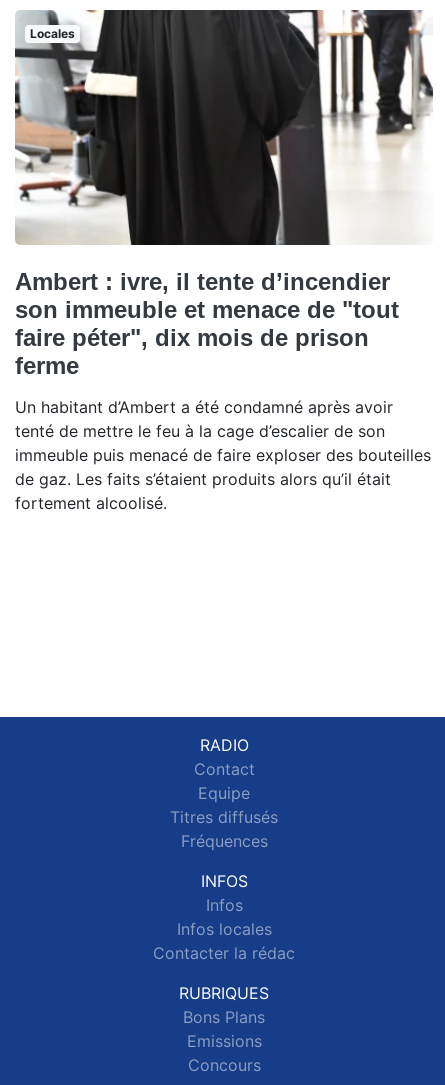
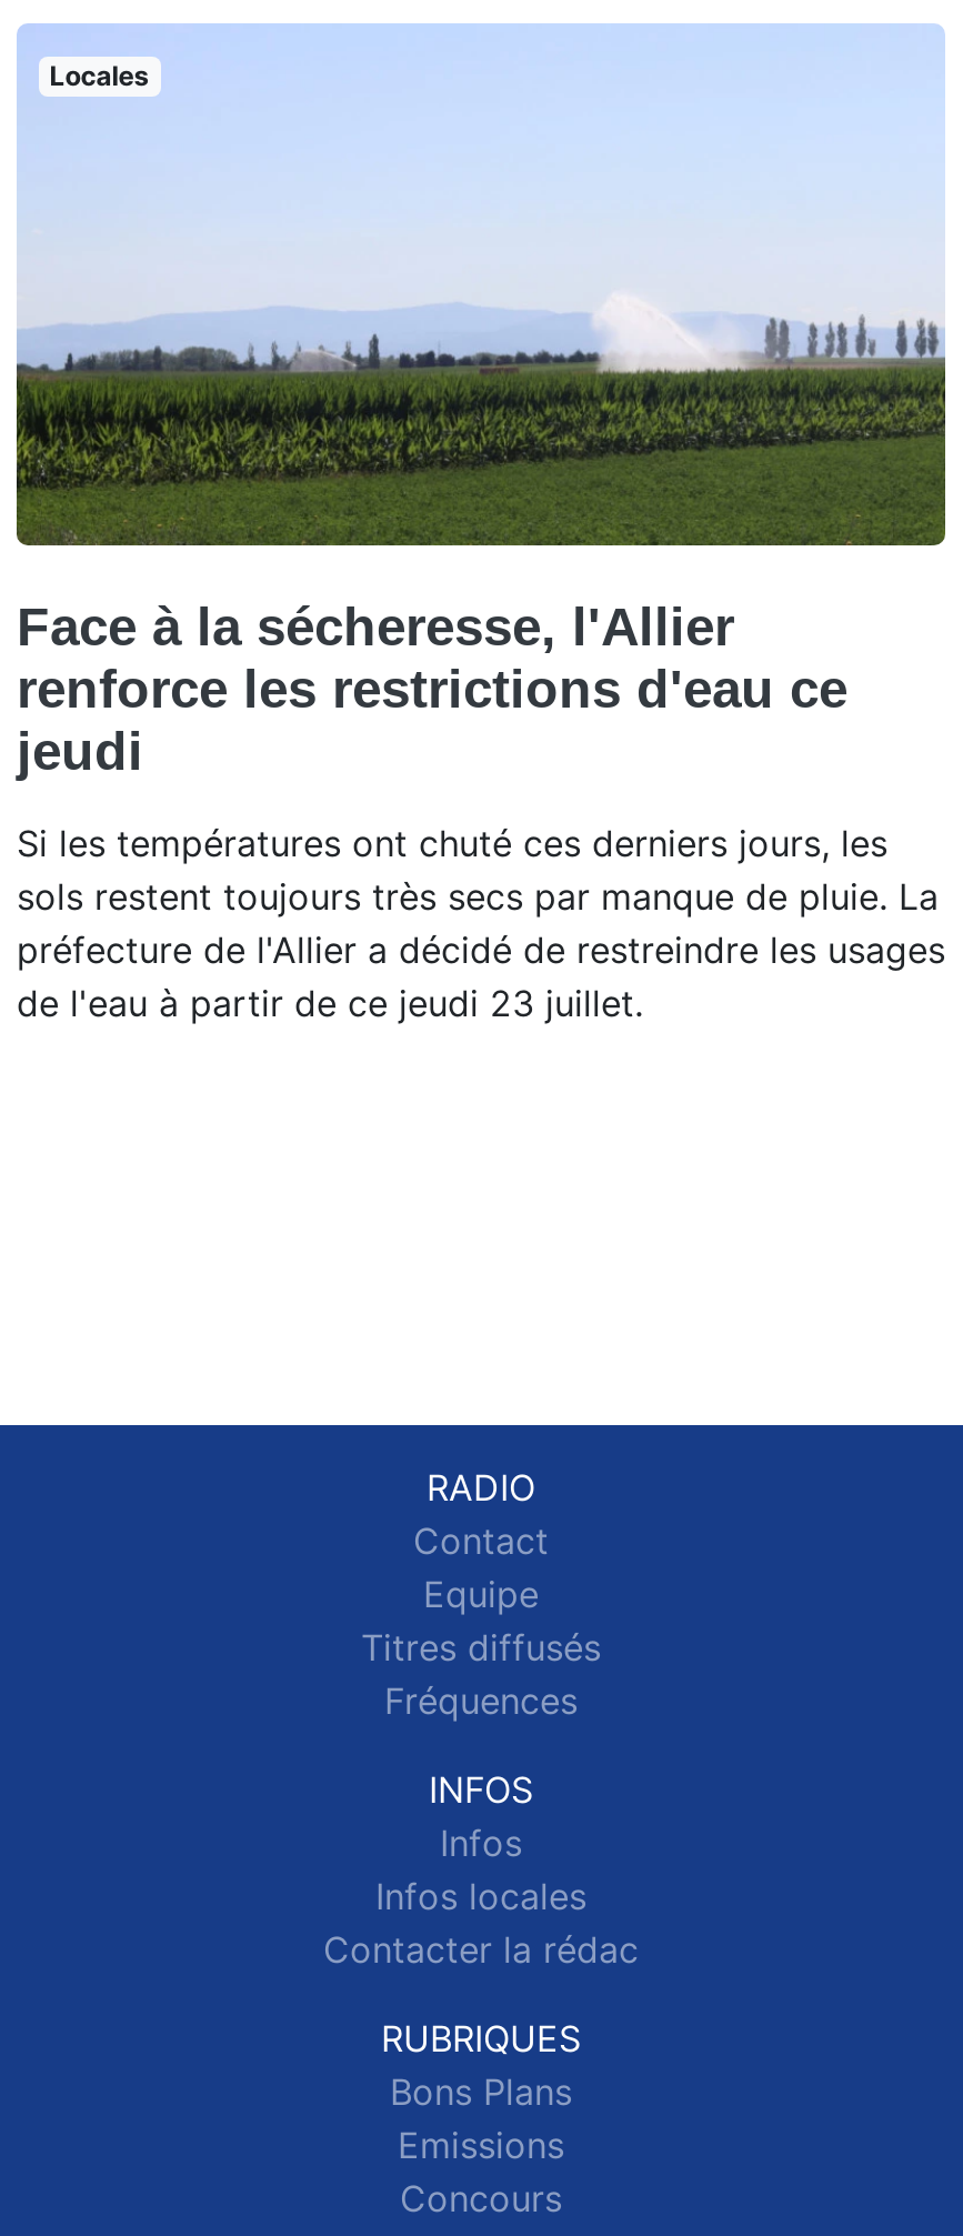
- [image]
- Ambert : ivre, il tente d’incendier
- son immeuble et menace de "tout
- faire péter", dix mois de prison
- ferme
+ [image]
+ Face à la sécheresse, l'Allier
+ renforce les restrictions d'eau ce
+ jeudi

- Un habitant d’Ambert a été condamné après avoir
- tenté de mettre le feu à la cage d’escalier de son
- immeuble puis menacé de faire exploser des bouteilles
- de gaz. Les faits s’étaient produits alors qu’il était
- fortement alcoolisé.
+ Si les températures ont chuté ces derniers jours, les
+ sols restent toujours très secs par manque de pluie. La
+ préfecture de l'Allier a décidé de restreindre les usages
+ de l'eau à partir de ce jeudi 23 juillet.
